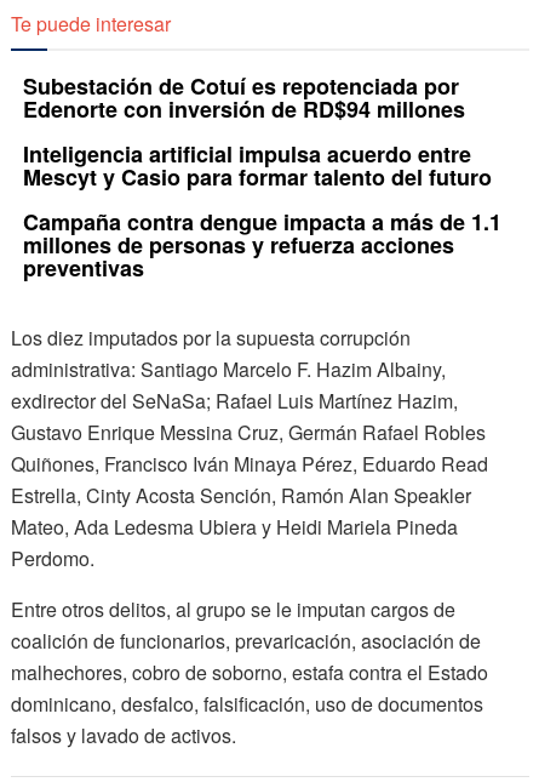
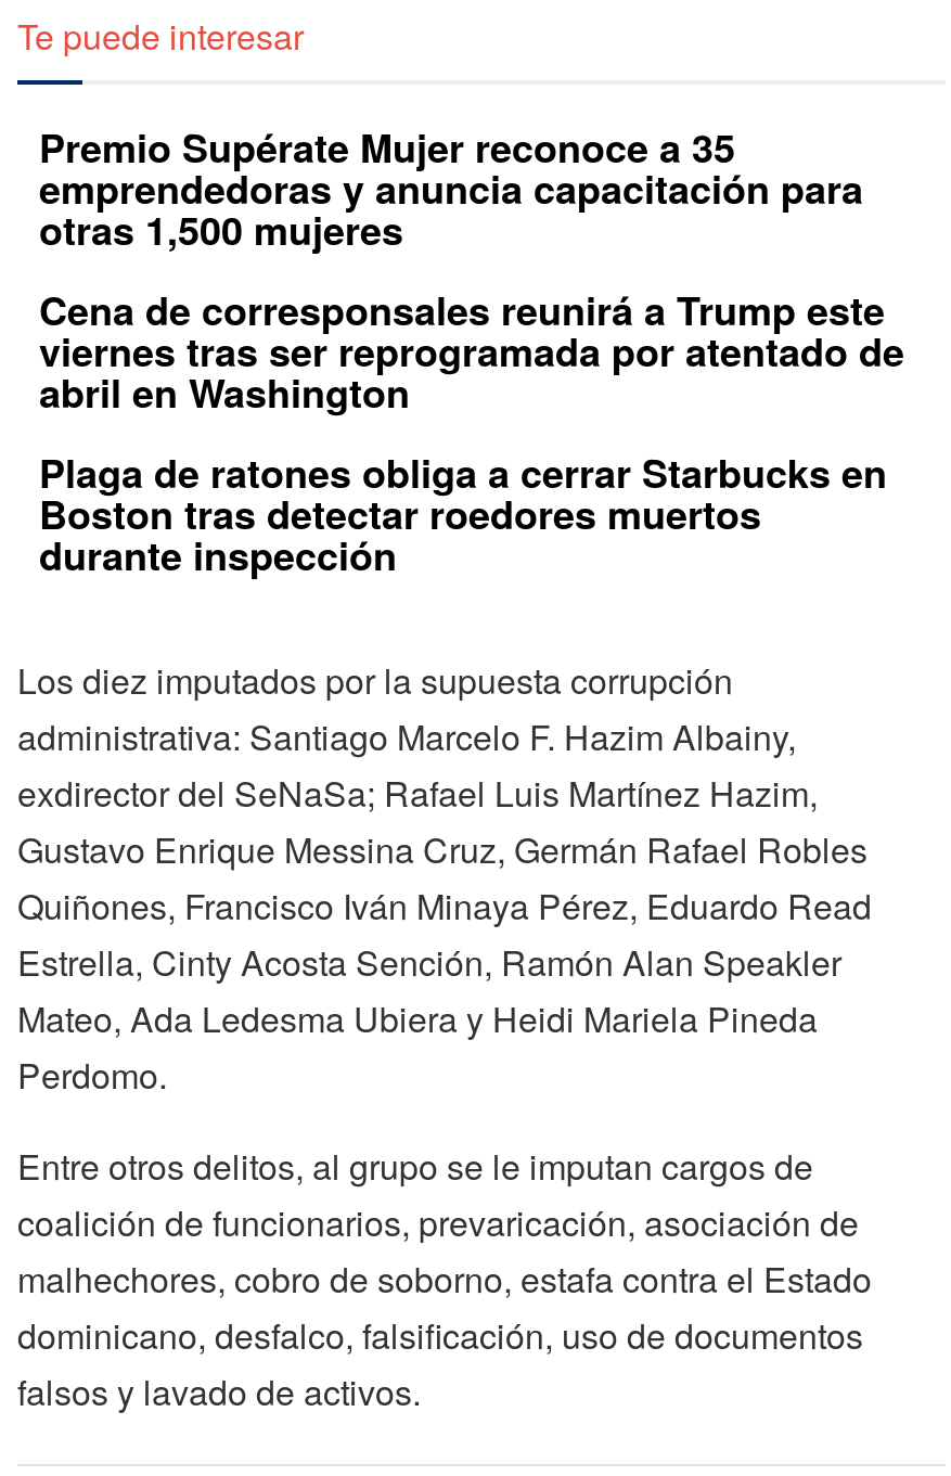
- Subestación de Cotuí es repotenciada por
- Edenorte con inversión de RD$94 millones
- Inteligencia artificial impulsa acuerdo entre
- Mescyt y Casio para formar talento del futuro
- Campaña contra dengue impacta a más de 1.1
- millones de personas y refuerza acciones
- preventivas
+ Premio Supérate Mujer reconoce a 35
+ emprendedoras y anuncia capacitación para
+ otras 1,500 mujeres
+ Cena de corresponsales reunirá a Trump este
+ viernes tras ser reprogramada por atentado de
+ abril en Washington
+ Plaga de ratones obliga a cerrar Starbucks en
+ Boston tras detectar roedores muertos
+ durante inspección
